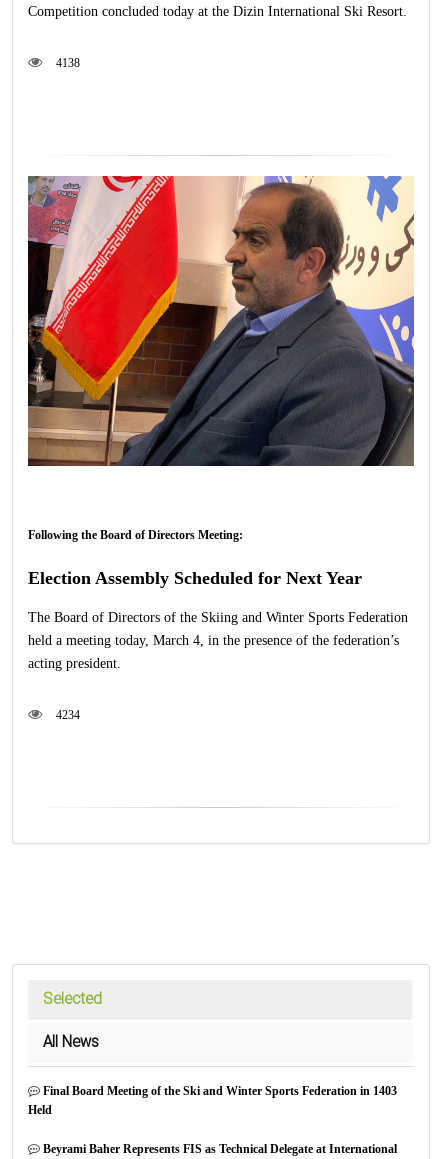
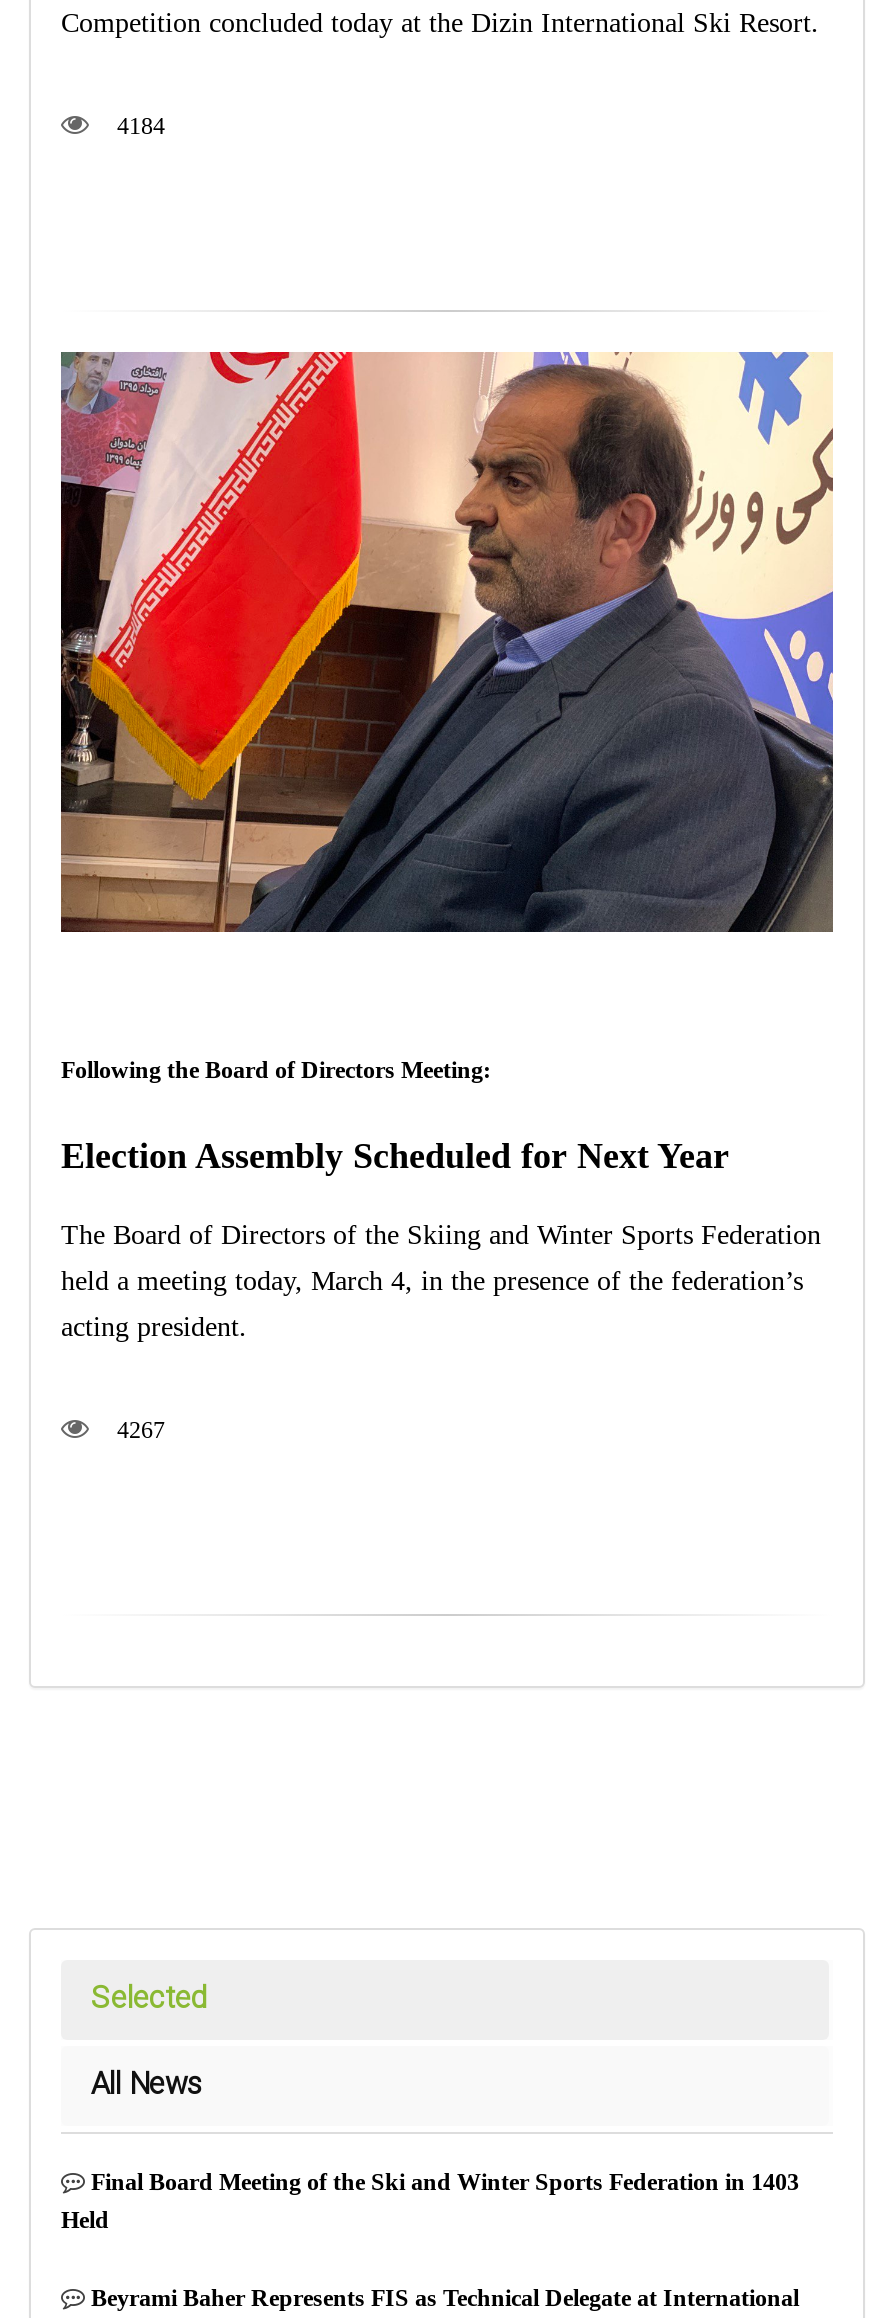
- 4138
+ 4184

- 4234
+ 4267
